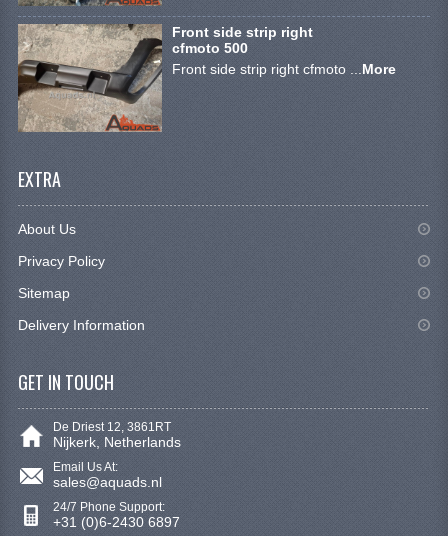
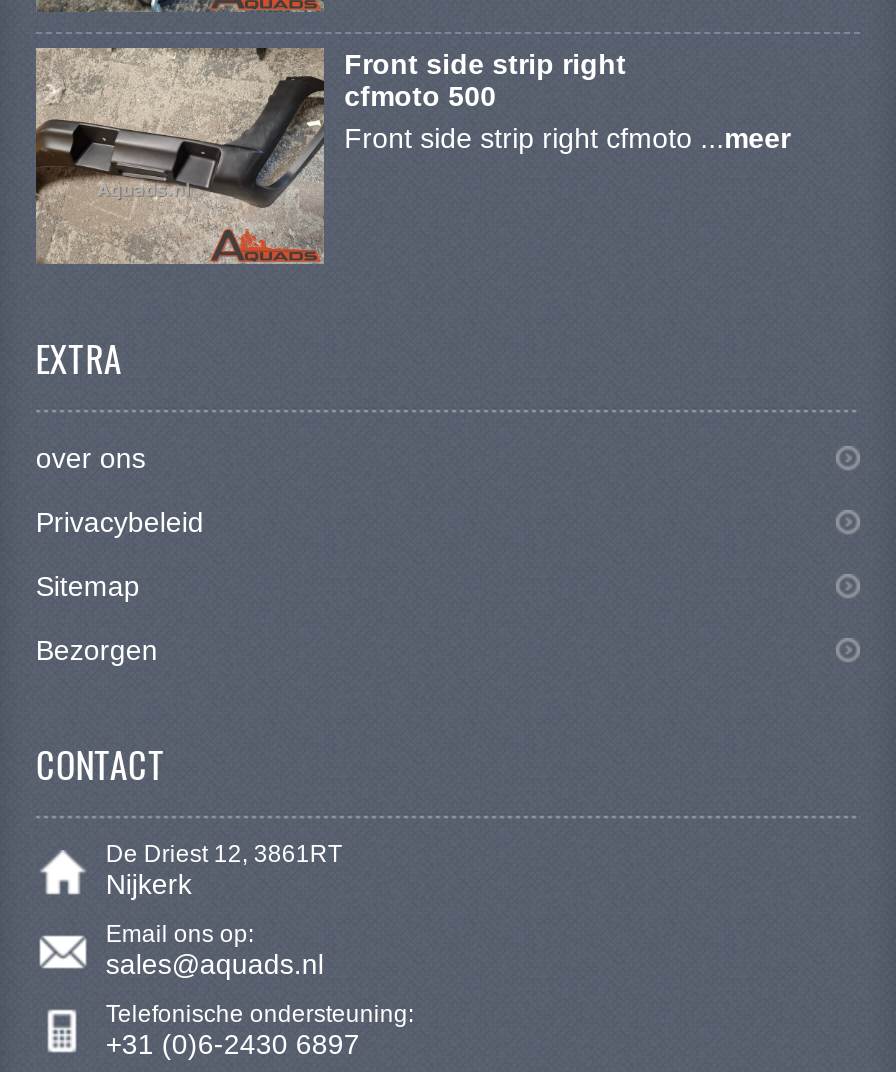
- Front side strip right cfmoto ...More
+ Front side strip right cfmoto ...meer

- About Us
+ over ons

- Privacy Policy
+ Privacybeleid

- Delivery Information
+ Bezorgen

- GET IN TOUCH
+ CONTACT

- Nijkerk, Netherlands
+ Nijkerk

- Email Us At:
+ Email ons op:

- 24/7 Phone Support:
+ Telefonische ondersteuning:
